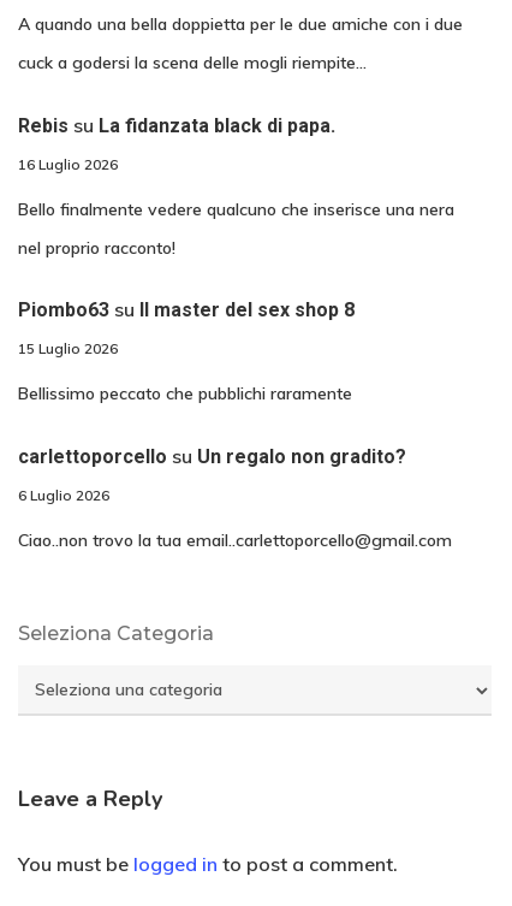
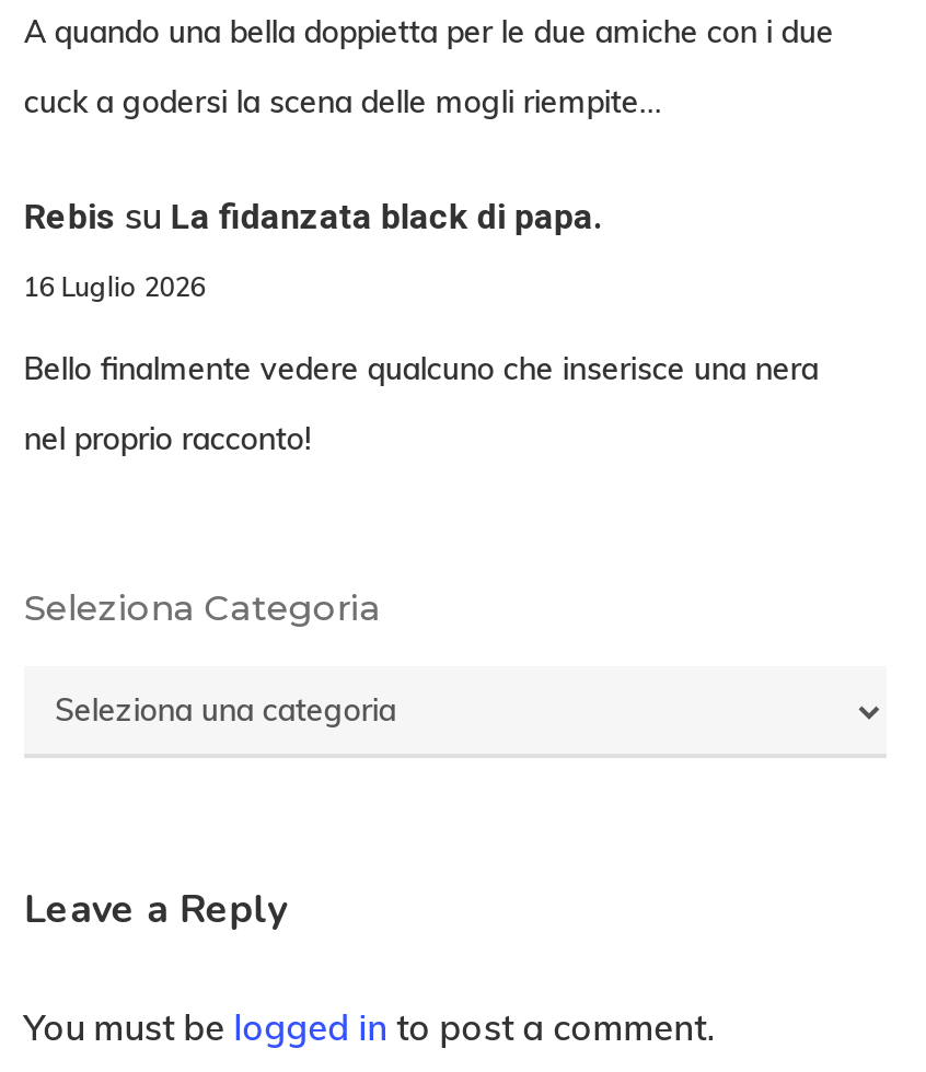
- Piombo63 su Il master del sex shop 8
- 15 Luglio 2026
- Bellissimo peccato che pubblichi raramente
- carlettoporcello su Un regalo non gradito?
- 6 Luglio 2026
- Ciao..non trovo la tua email..carlettoporcello@gmail.com
